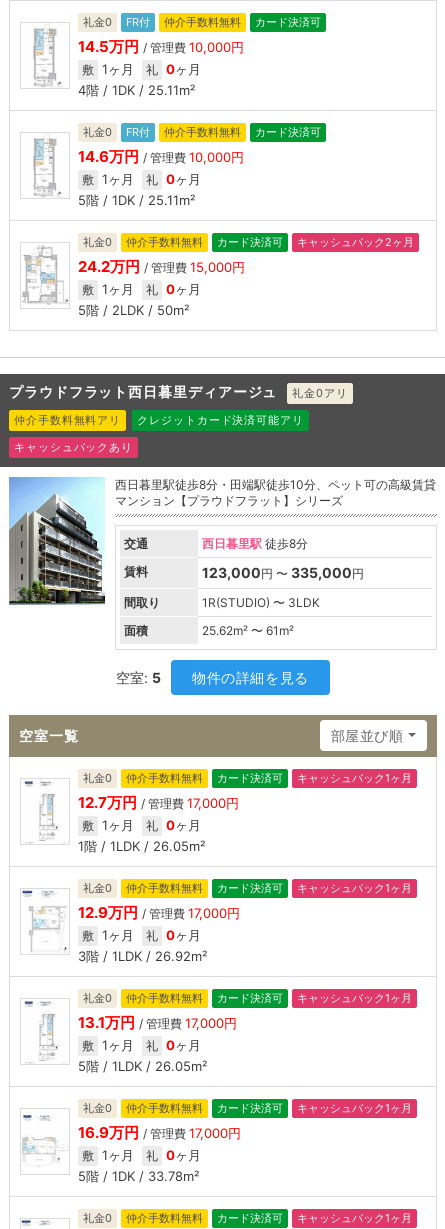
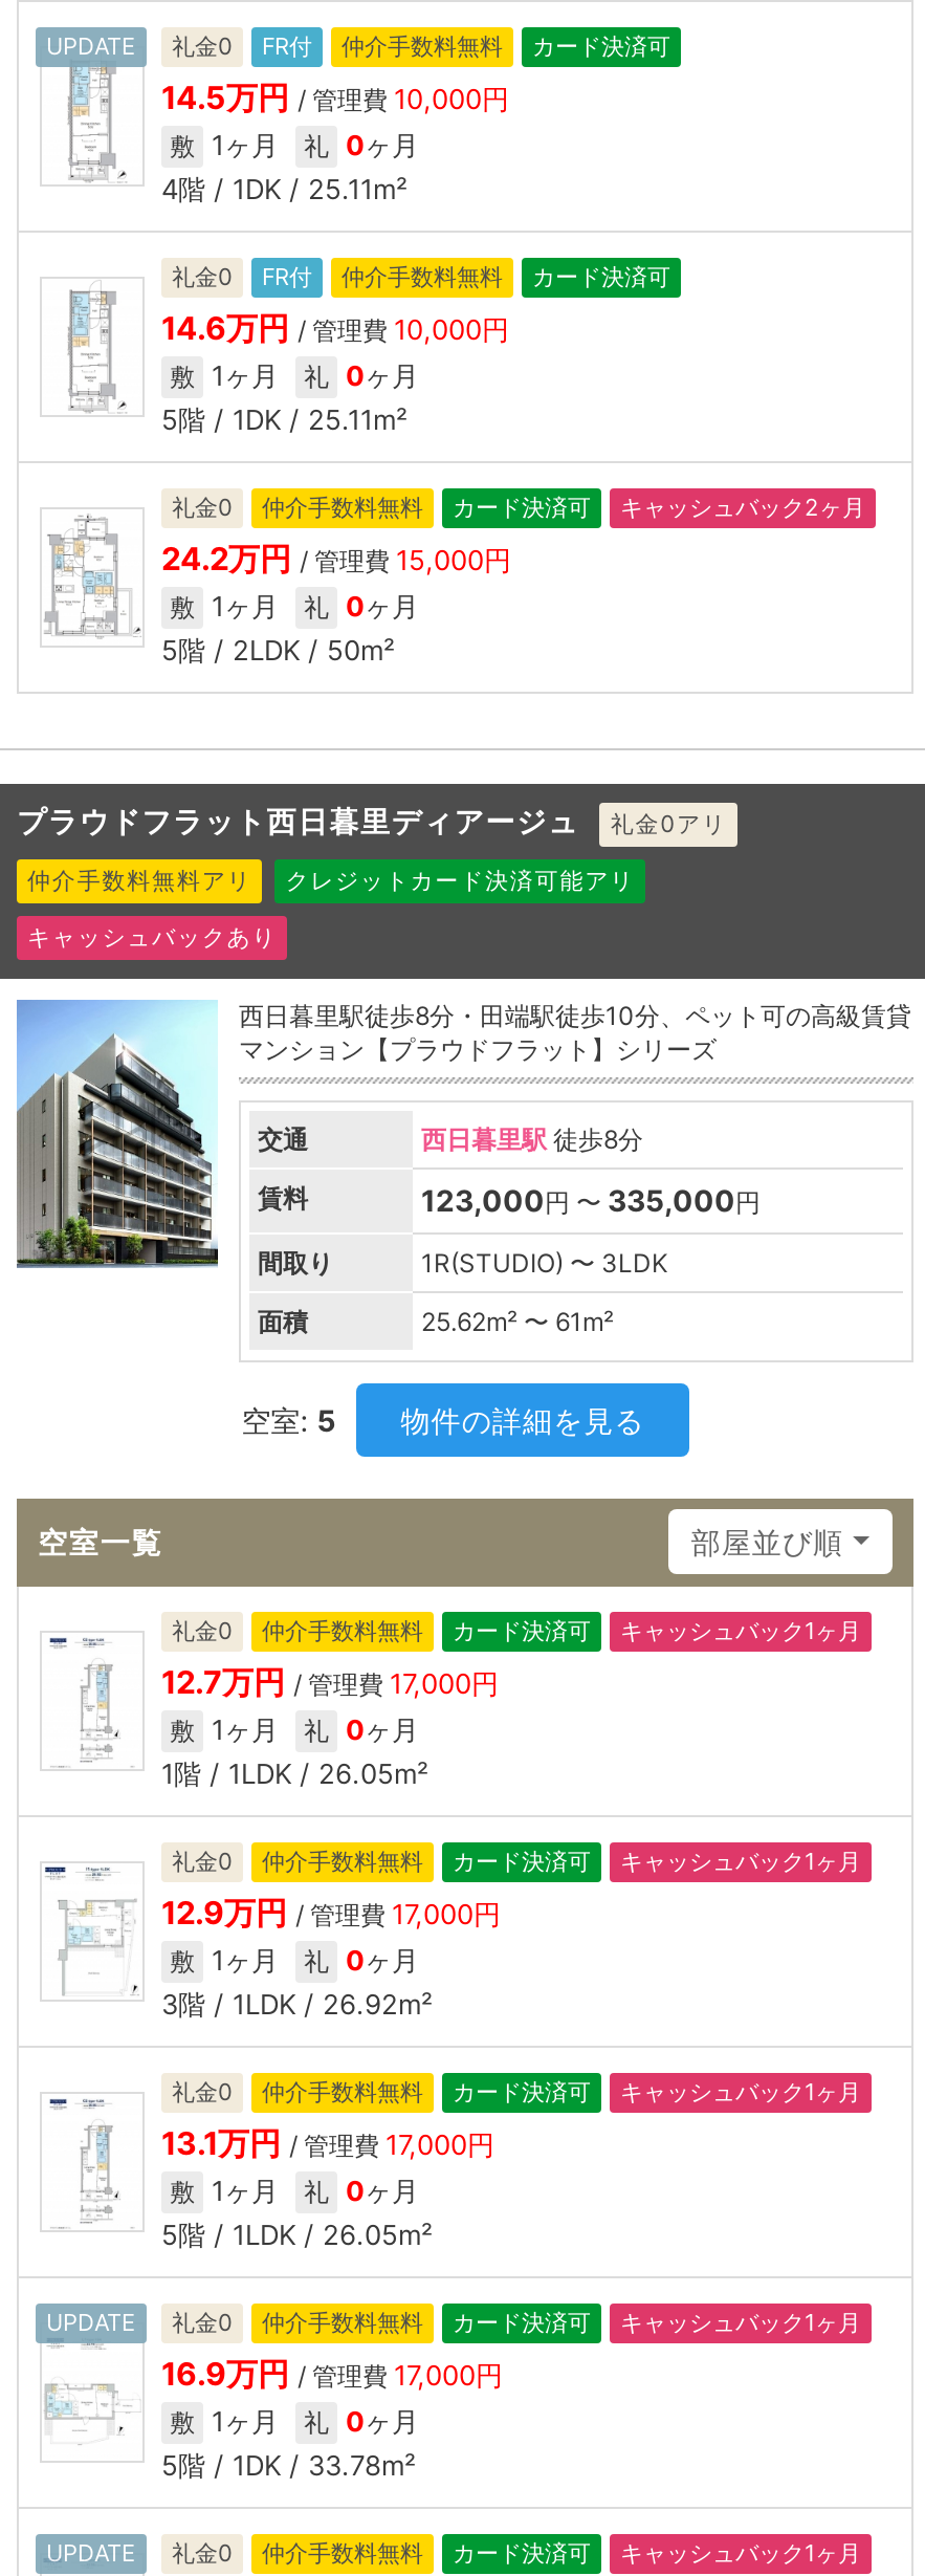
+ UPDATE

+ UPDATE

+ UPDATE
